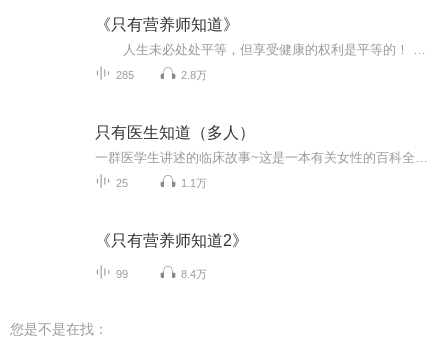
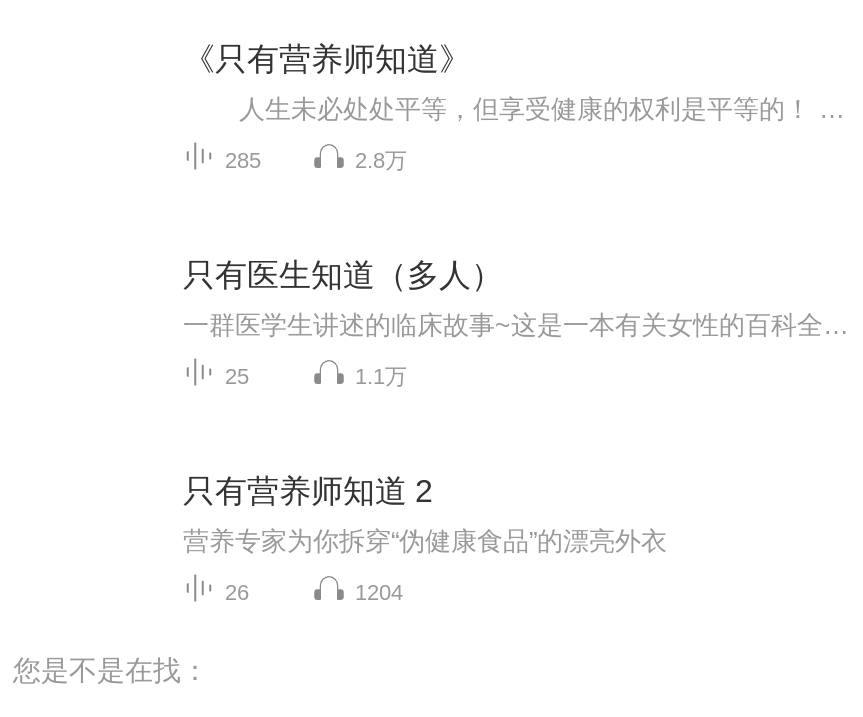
- 《只有营养师知道2》
- 99
- 8.4万
+ 只有营养师知道 2
+ 营养专家为你拆穿“伪健康食品”的漂亮外衣
+ 26
+ 1204
